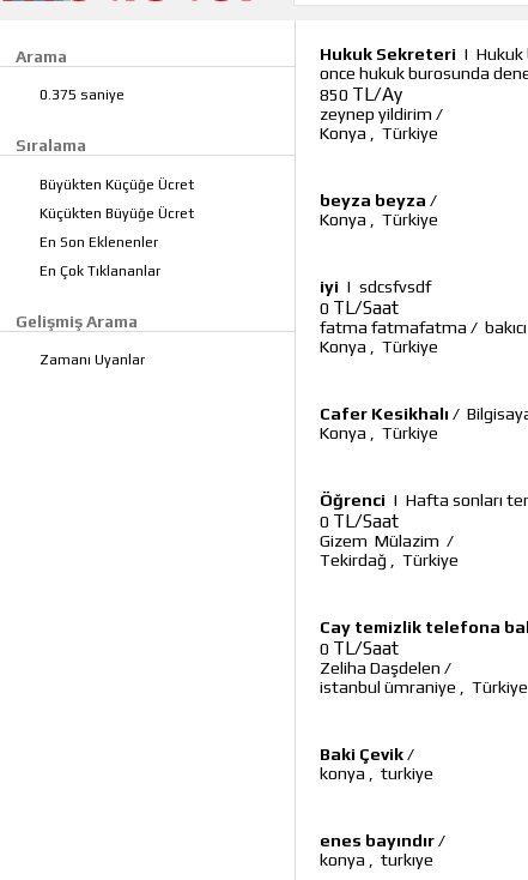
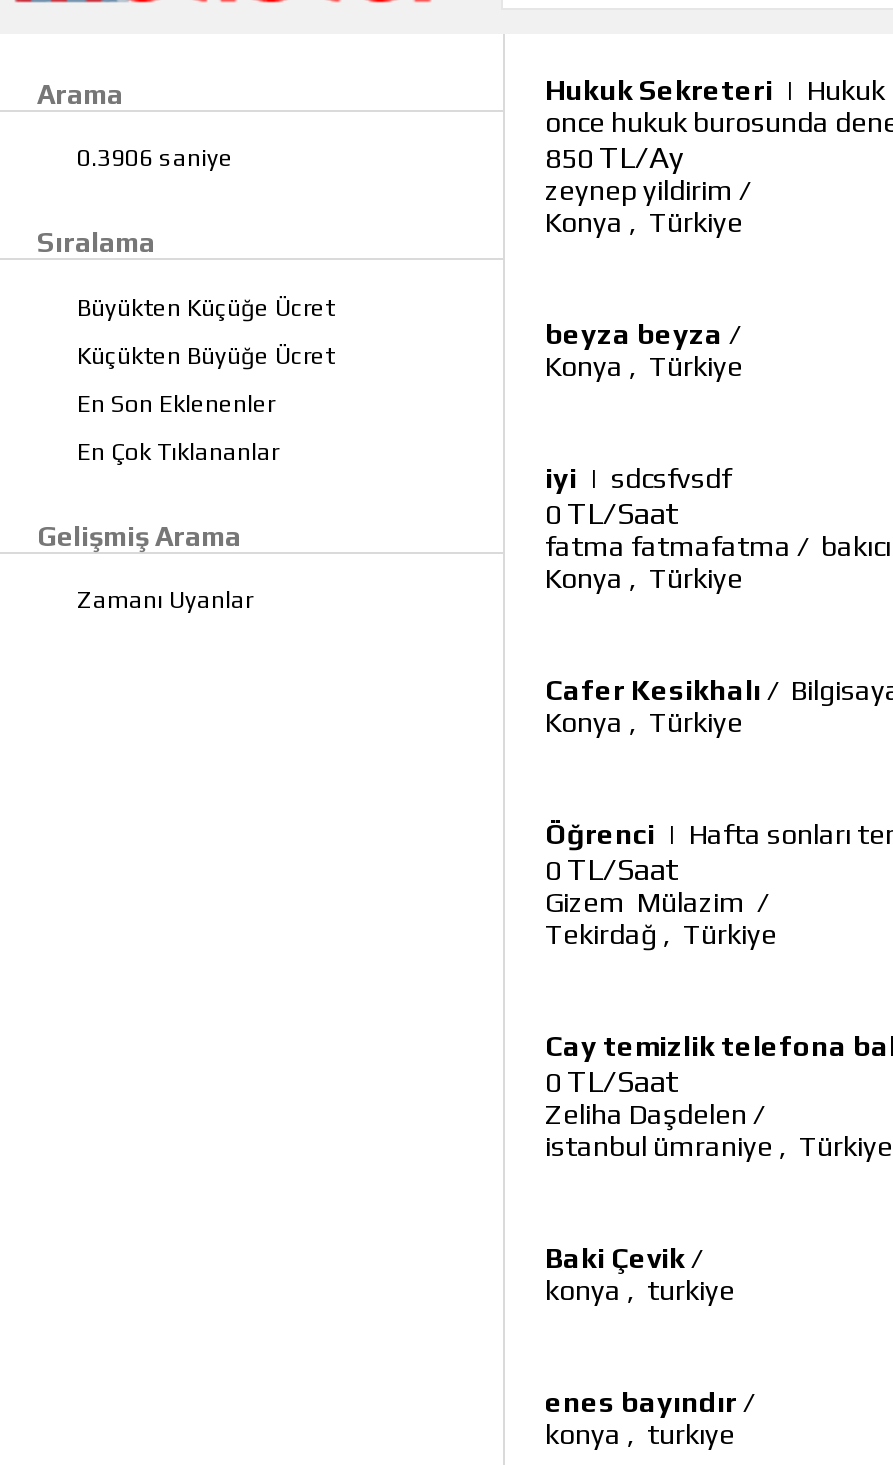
- 0.375 saniye
+ 0.3906 saniye
